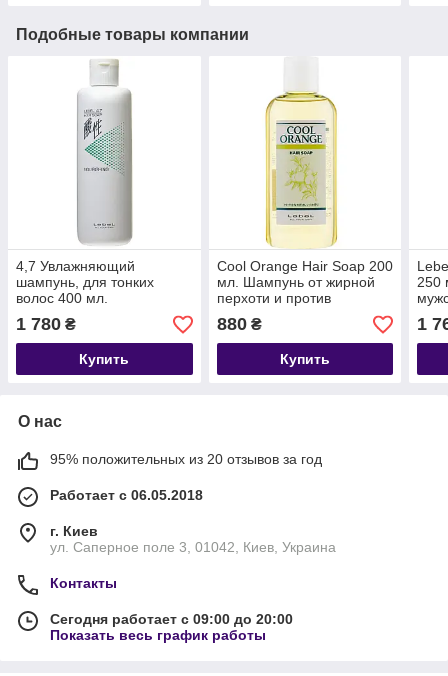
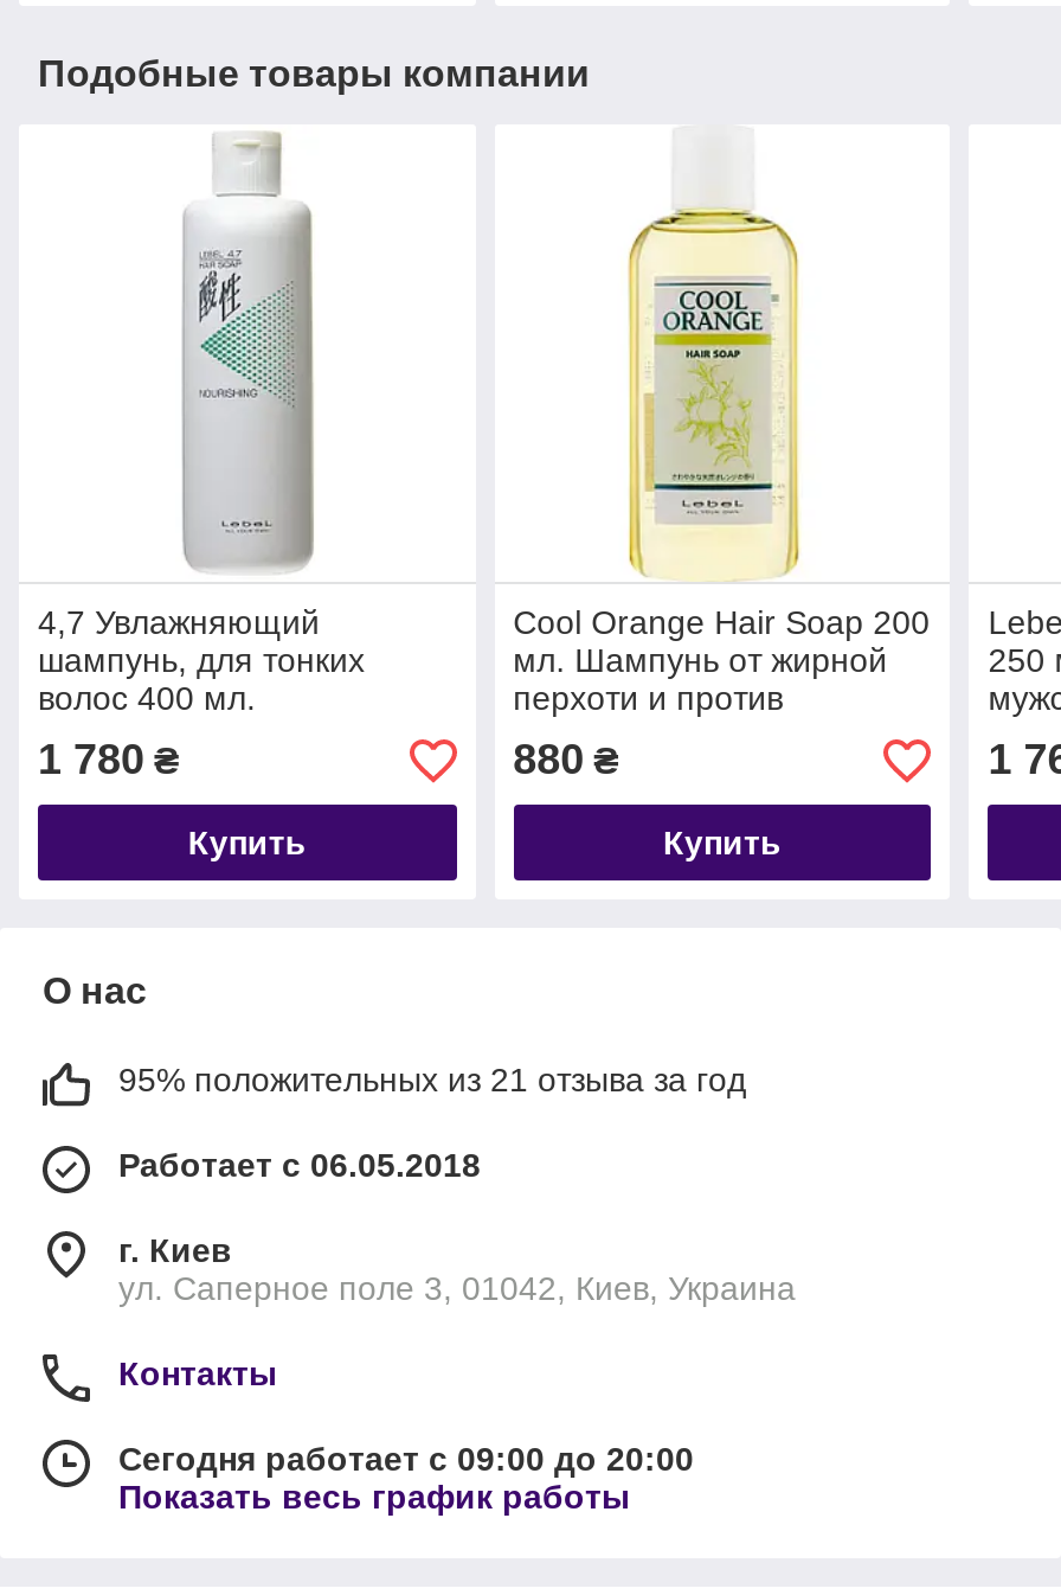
- 95% положительных из 20 отзывов за год
+ 95% положительных из 21 отзыва за год
